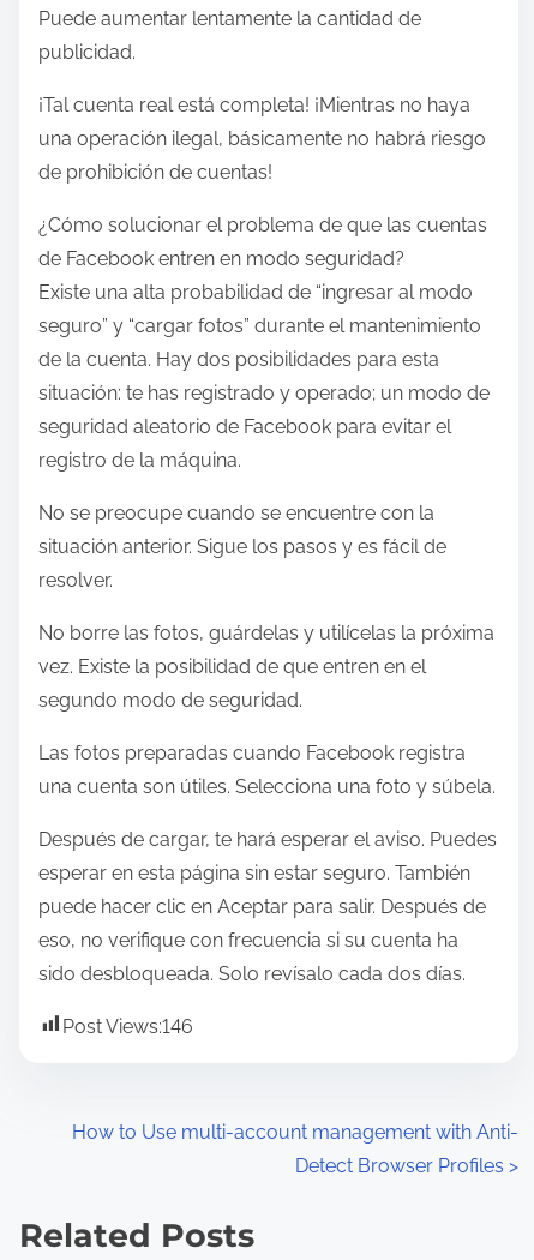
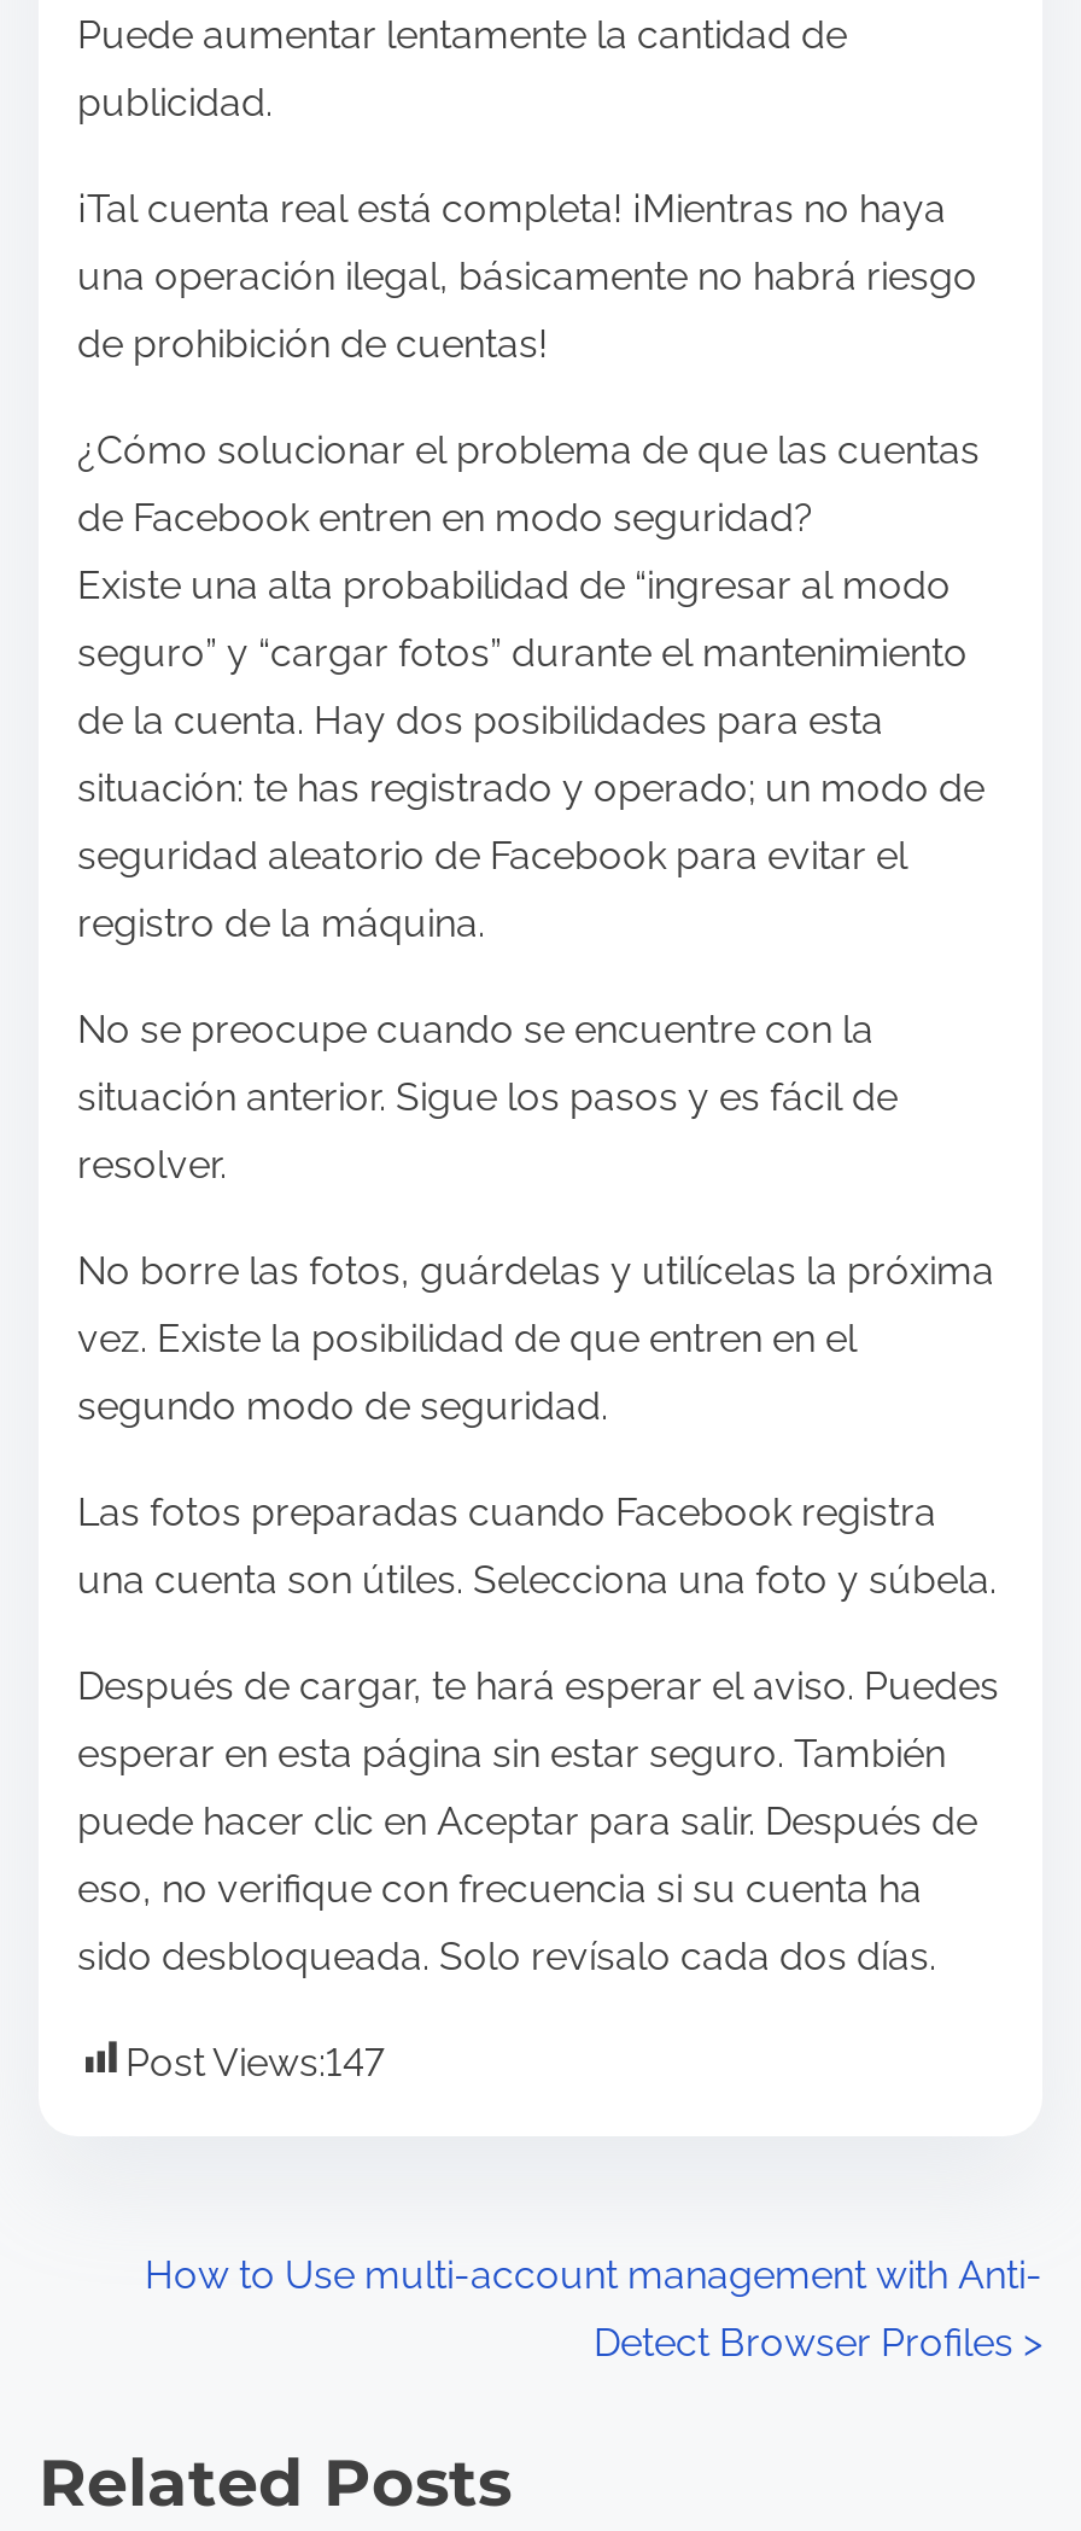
- Post Views:146
+ Post Views:147
